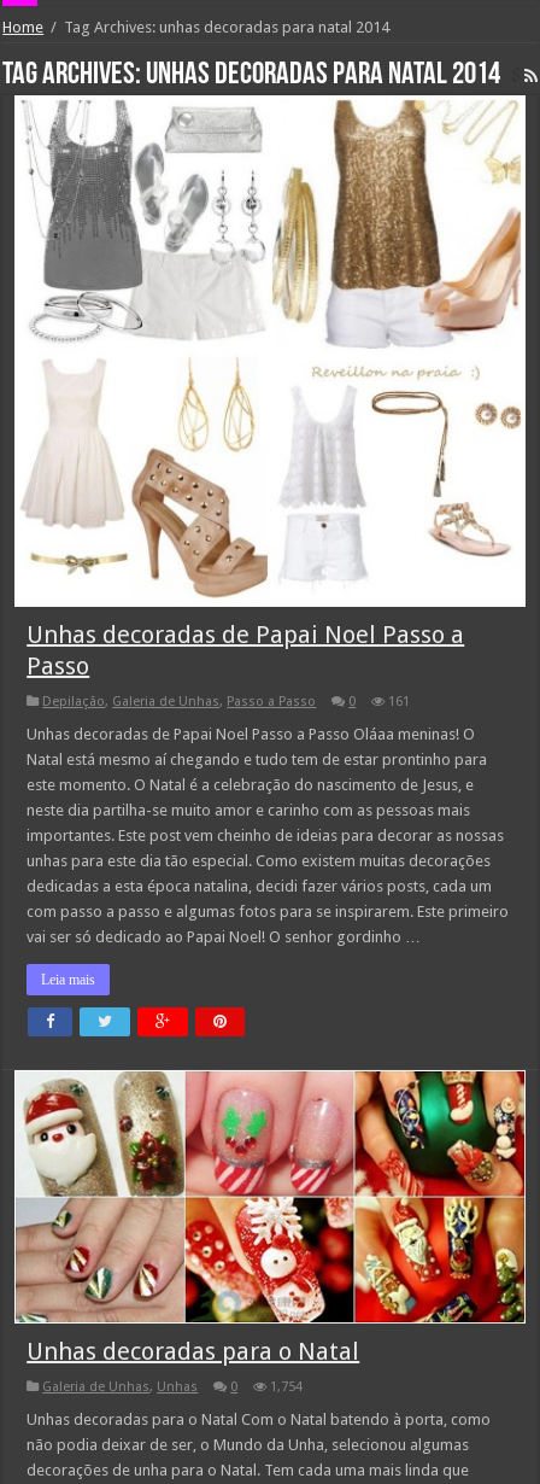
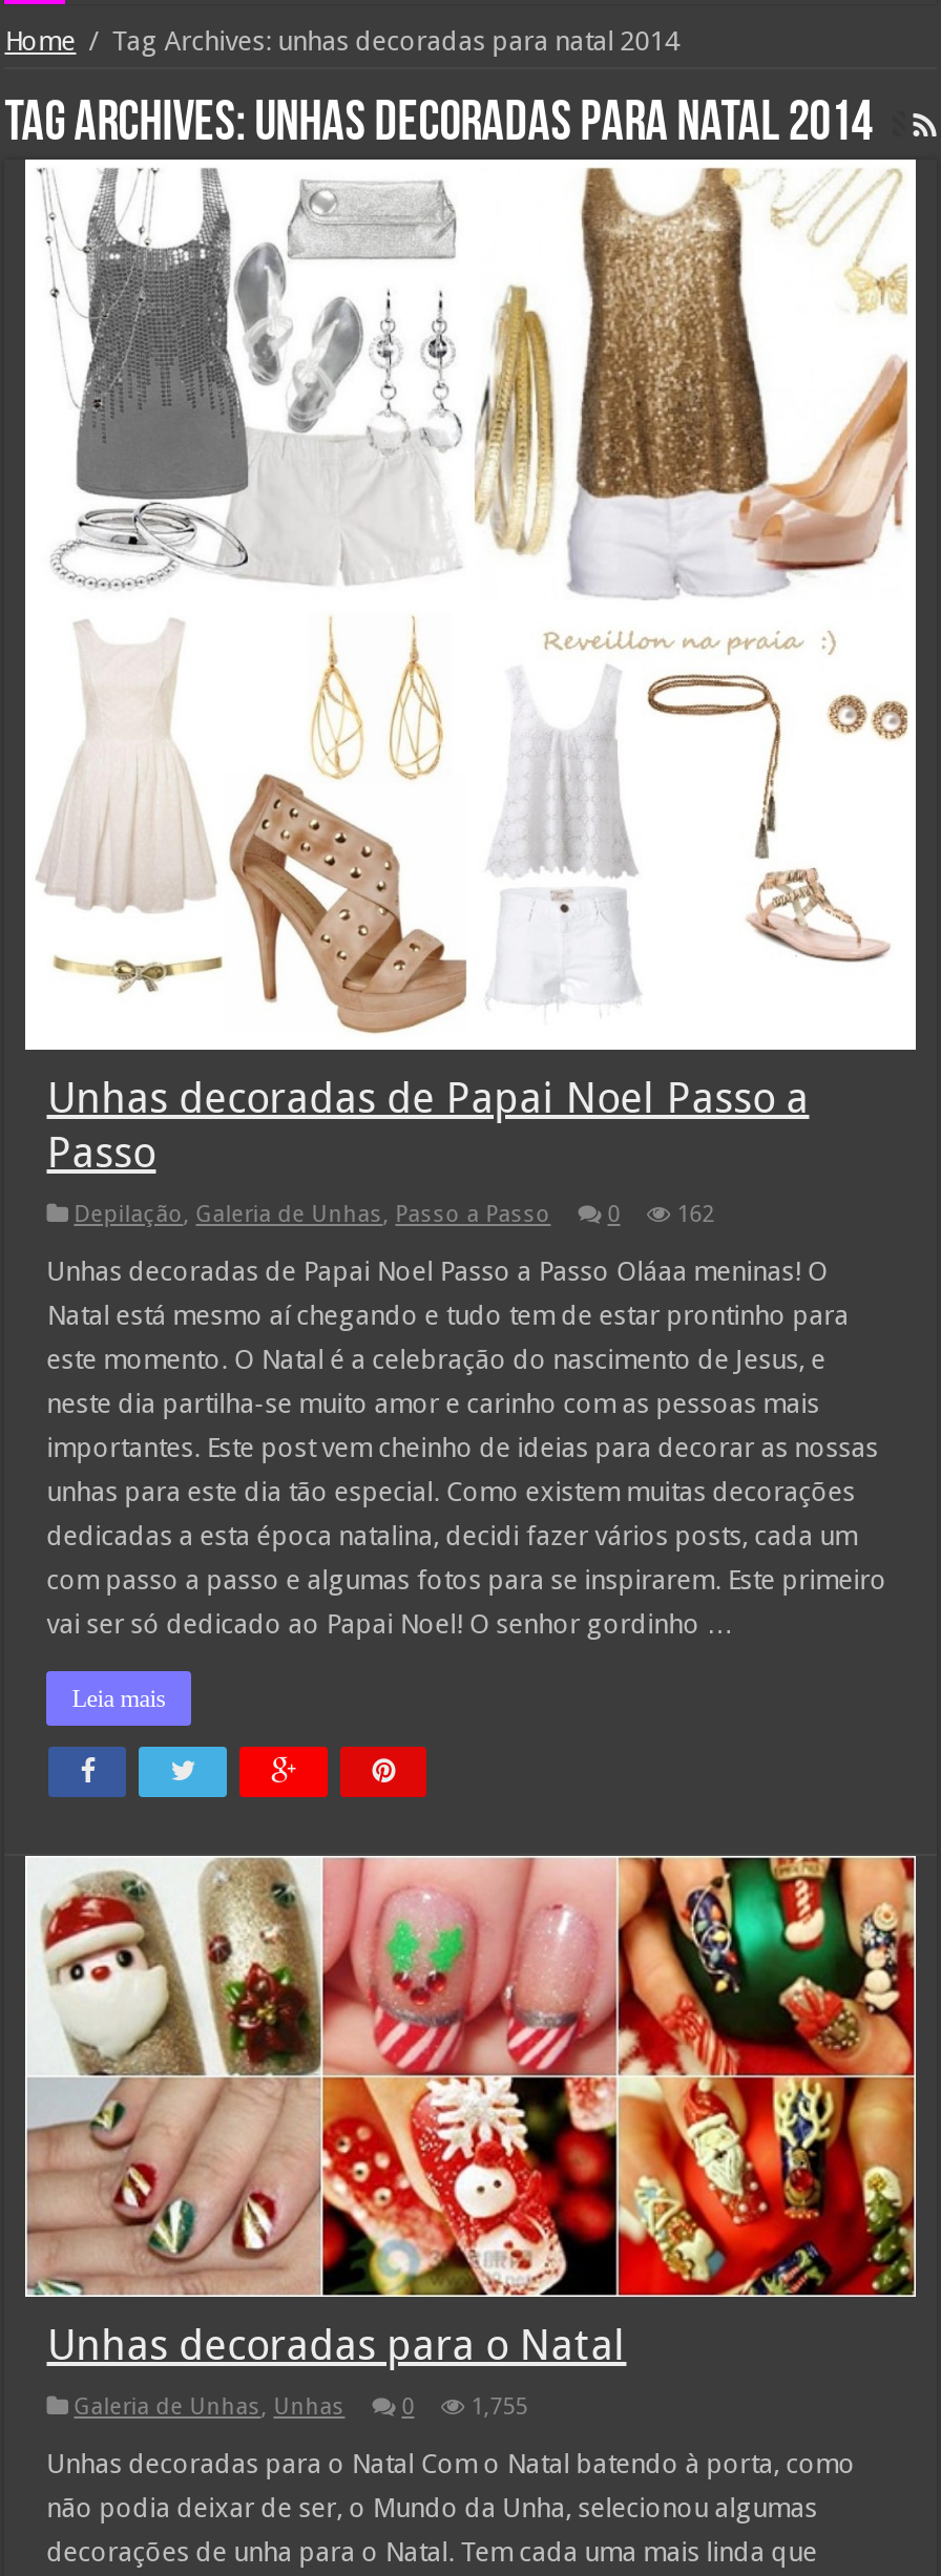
- 161
+ 162

- 1,754
+ 1,755
